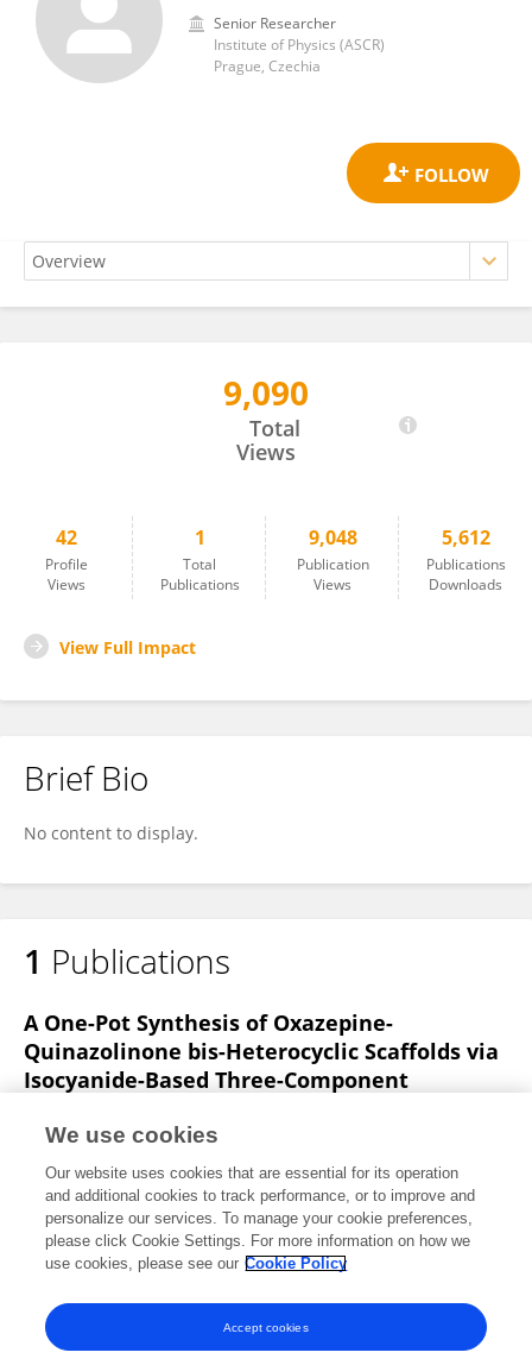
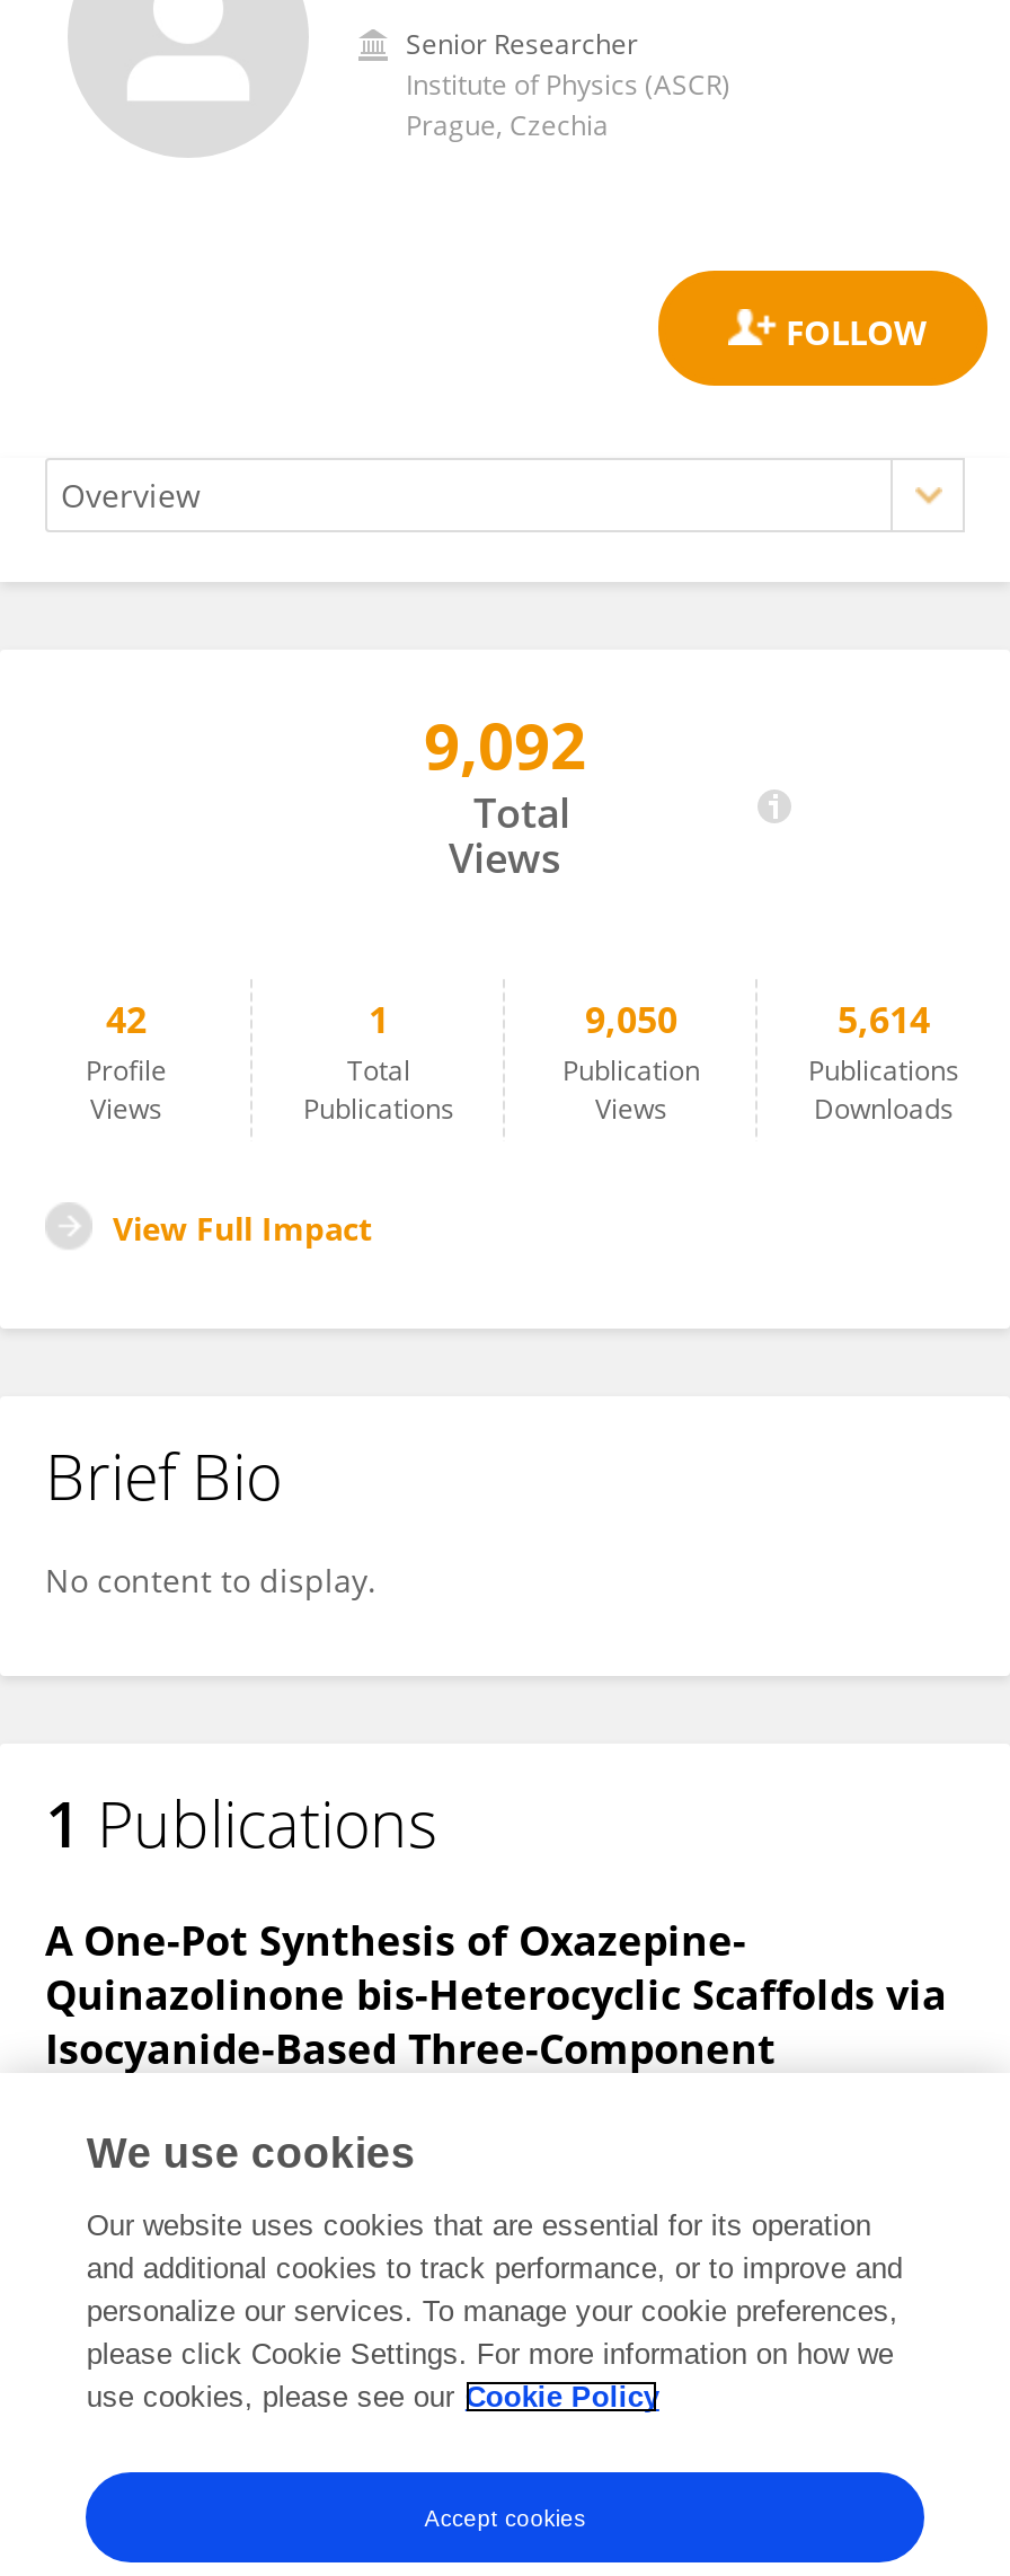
- 9,090
+ 9,092

- 9,048
+ 9,050

- 5,612
+ 5,614
